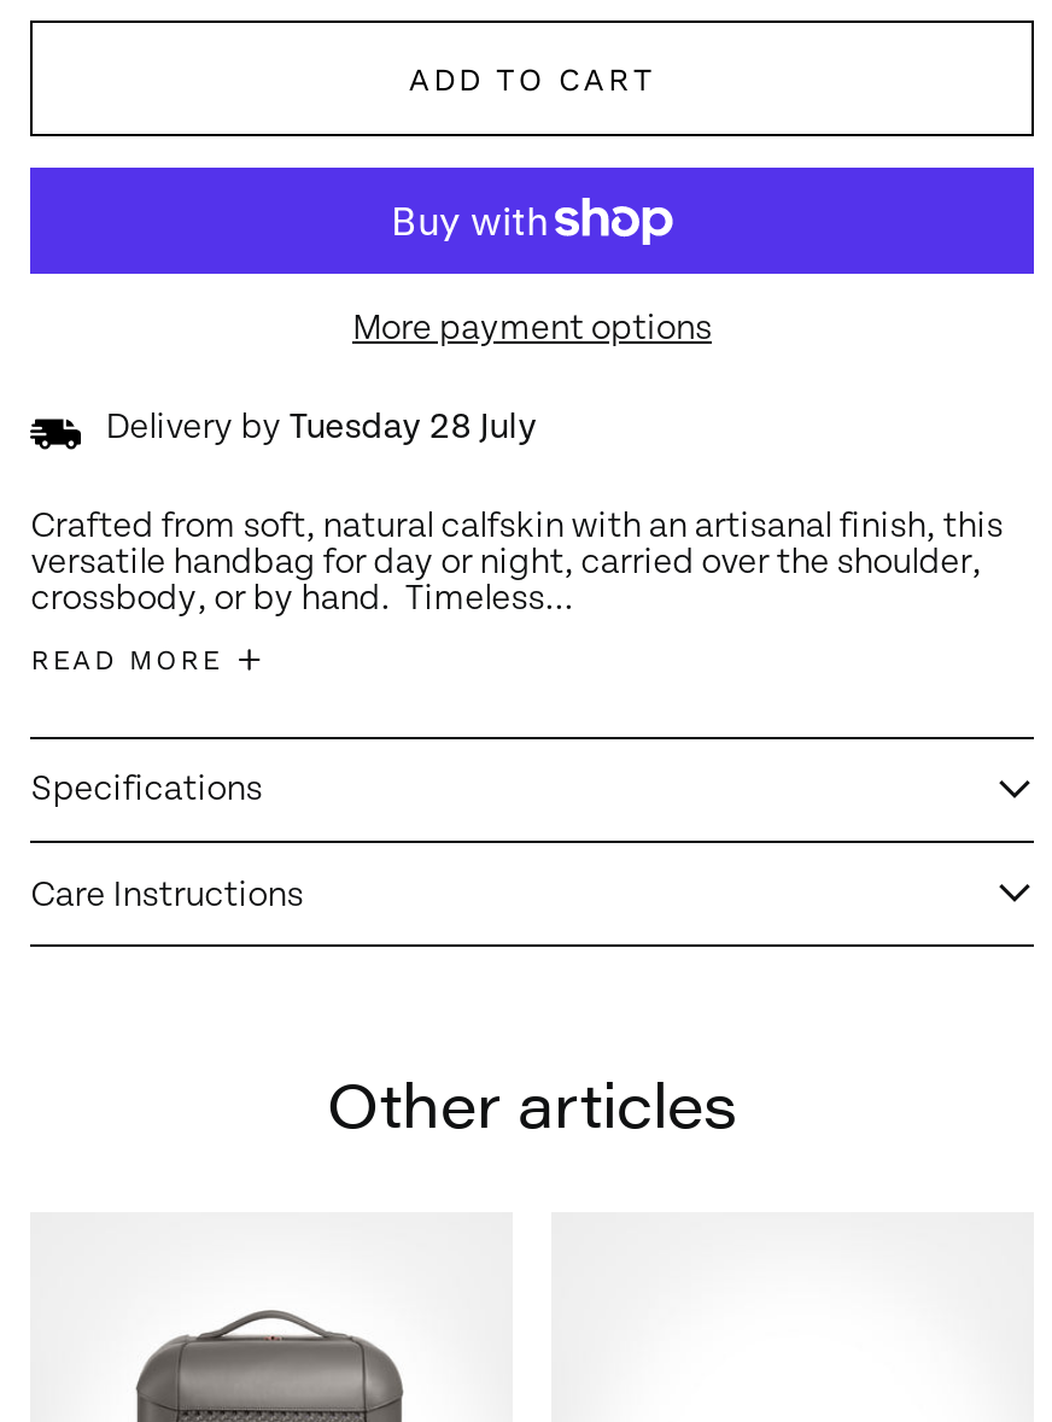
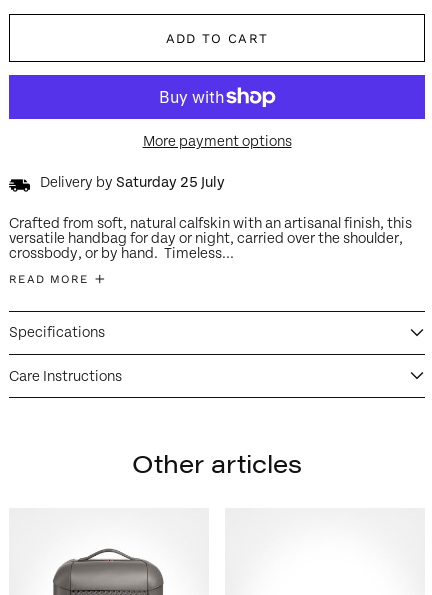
- Delivery by Tuesday 28 July
+ Delivery by Saturday 25 July
